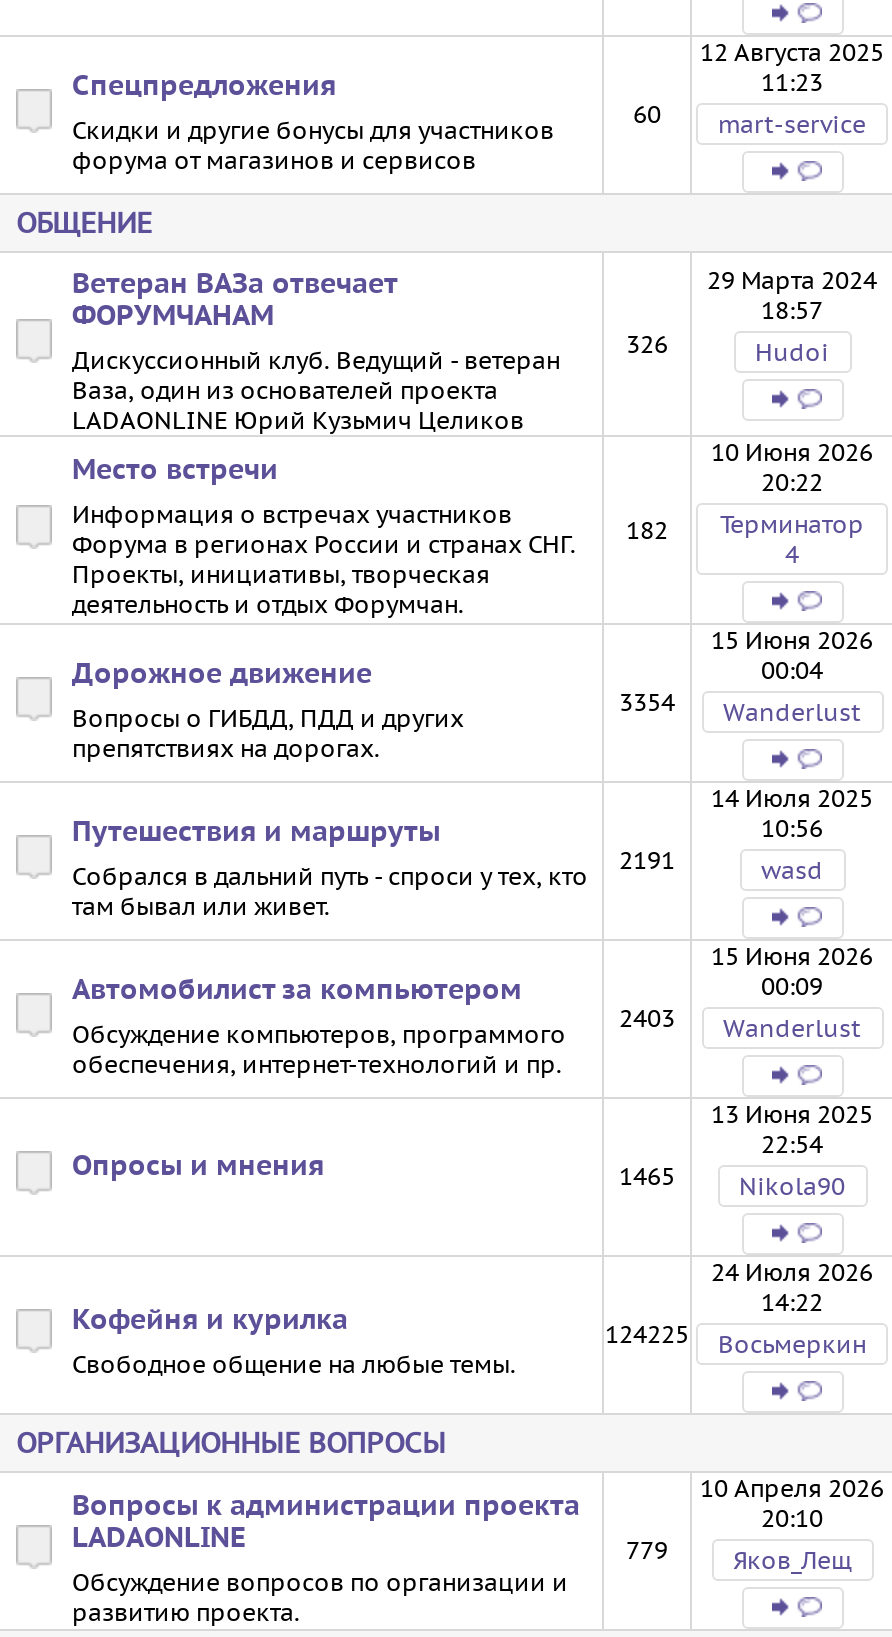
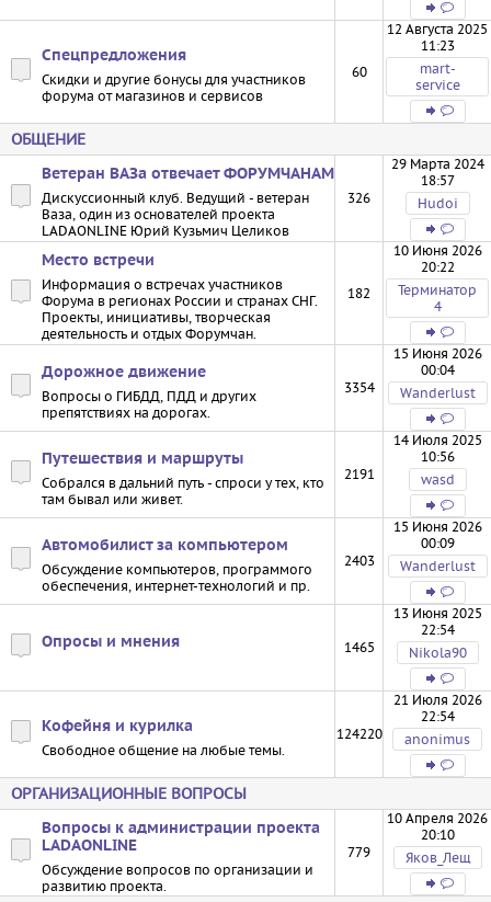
- 24 Июля 2026
- 14:22
- Восьмеркин
+ 21 Июля 2026
+ 22:54
+ anonimus

- 124225
+ 124220
